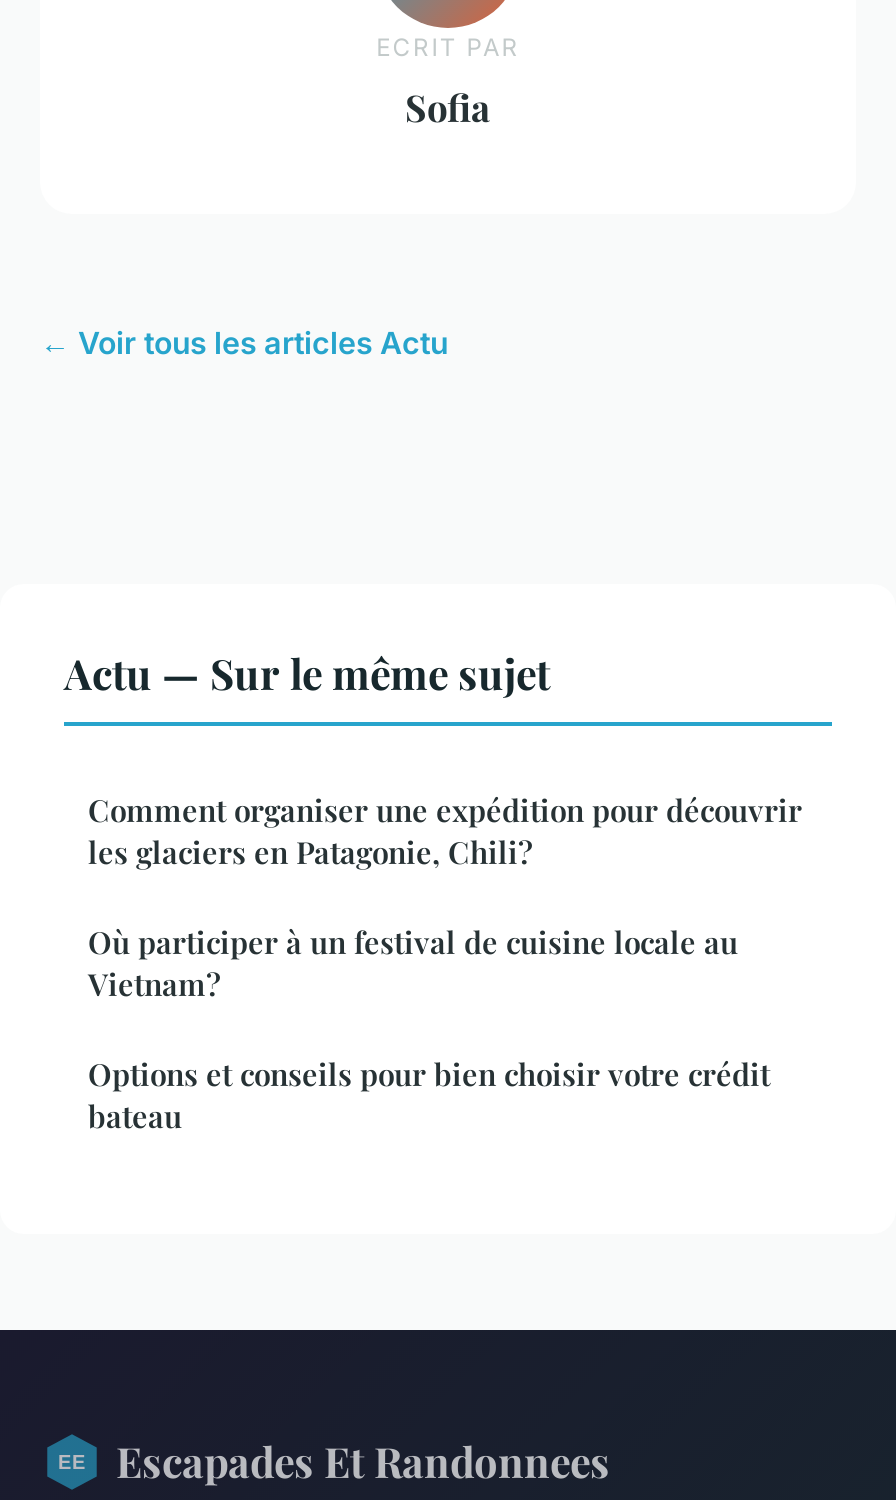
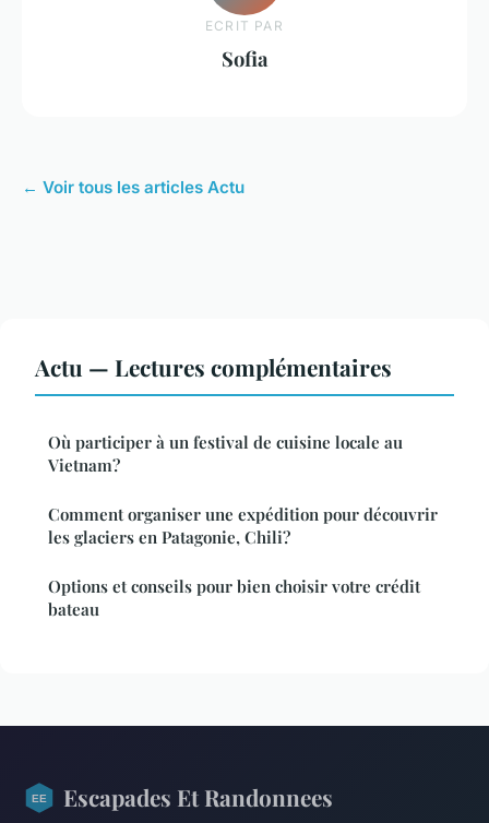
- Actu — Sur le même sujet
+ Actu — Lectures complémentaires

moved down: Comment organiser une expédition pour découvrir | les glaciers en Patagonie, Chili?

moved up: Où participer à un festival de cuisine locale au | Vietnam?
